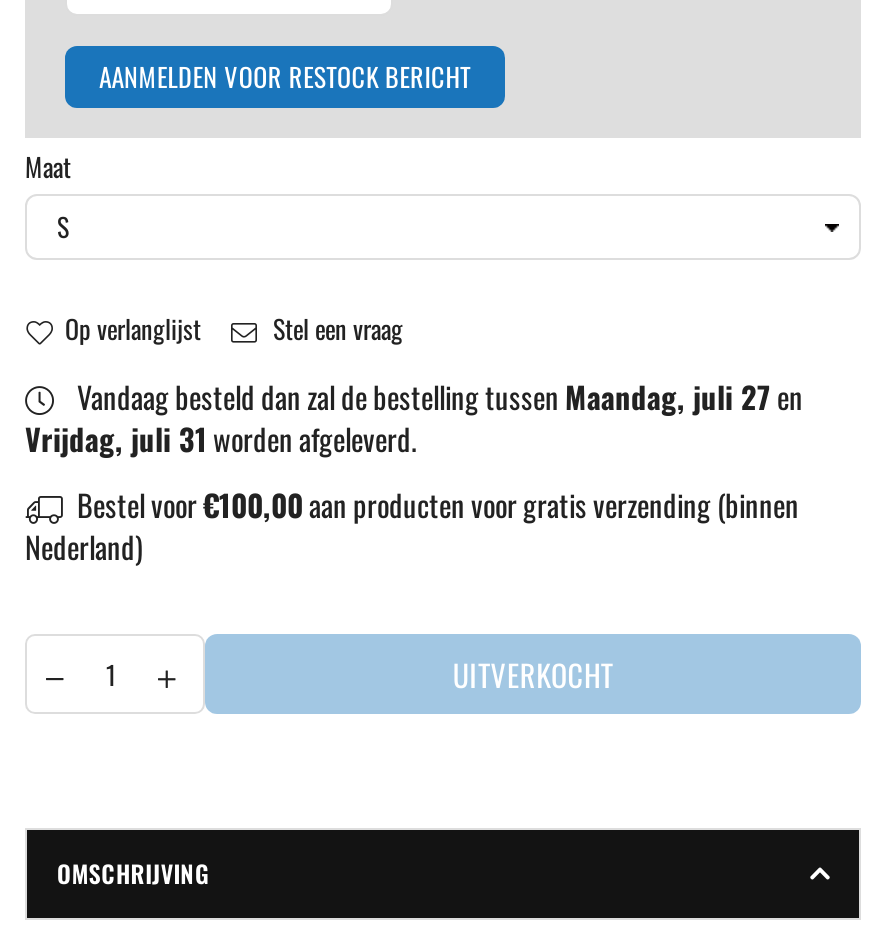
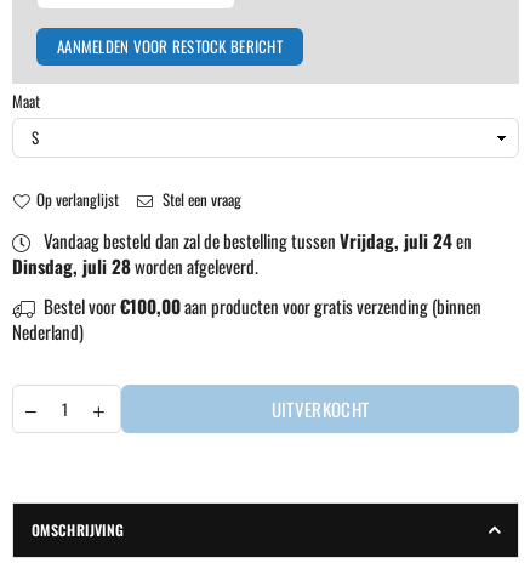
- Vandaag besteld dan zal de bestelling tussen Maandag, juli 27 en
+ Vandaag besteld dan zal de bestelling tussen Vrijdag, juli 24 en

- Vrijdag, juli 31 worden afgeleverd.
+ Dinsdag, juli 28 worden afgeleverd.
